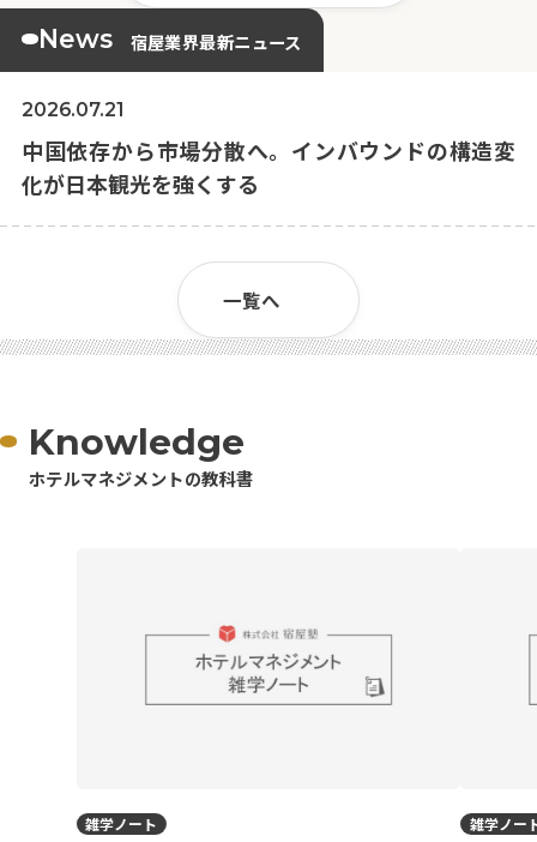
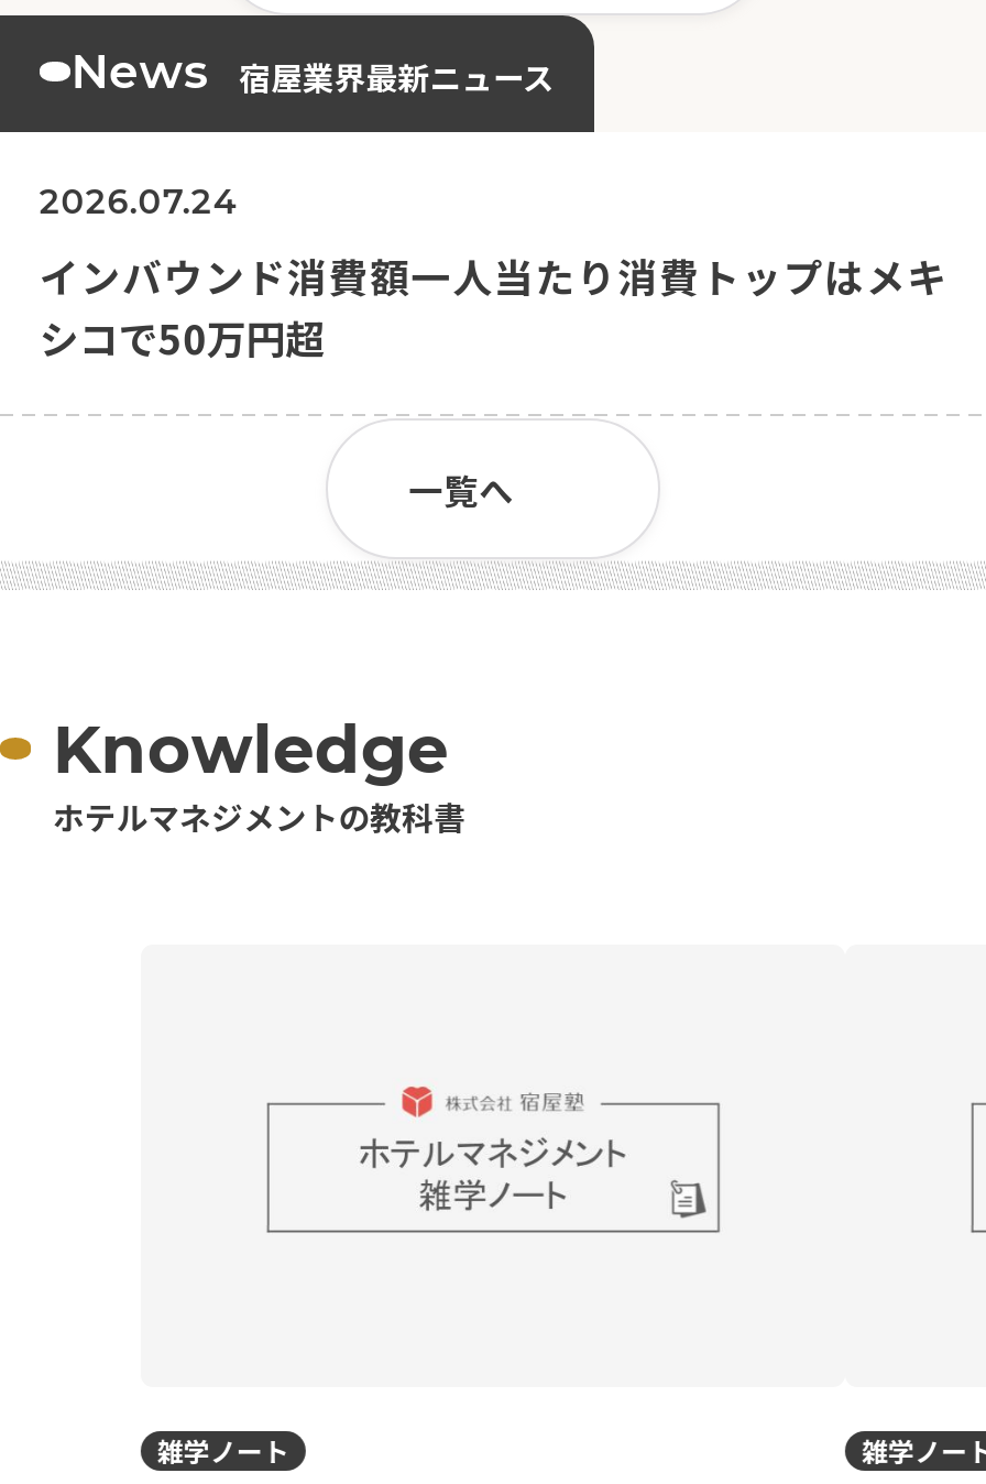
- 2026.07.21
- 中国依存から市場分散へ。インバウンドの構造変
- 化が日本観光を強くする
+ 2026.07.24
+ インバウンド消費額一人当たり消費トップはメキ
+ シコで50万円超
